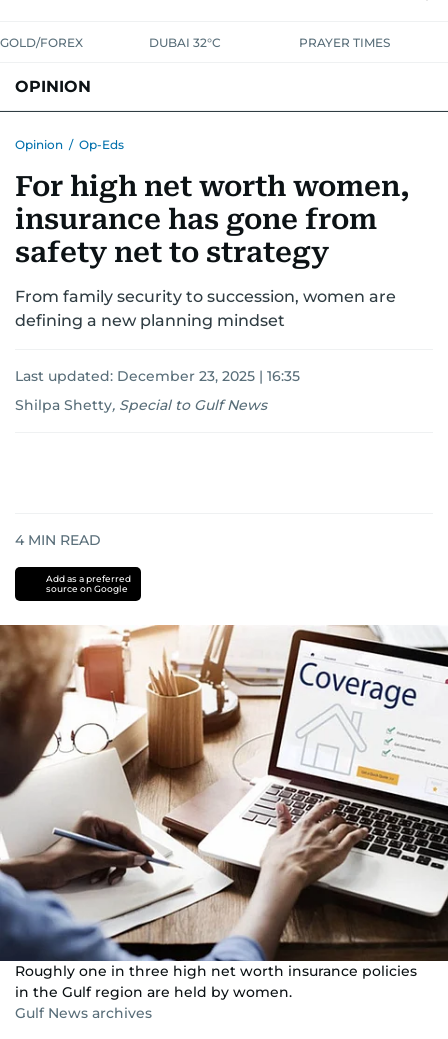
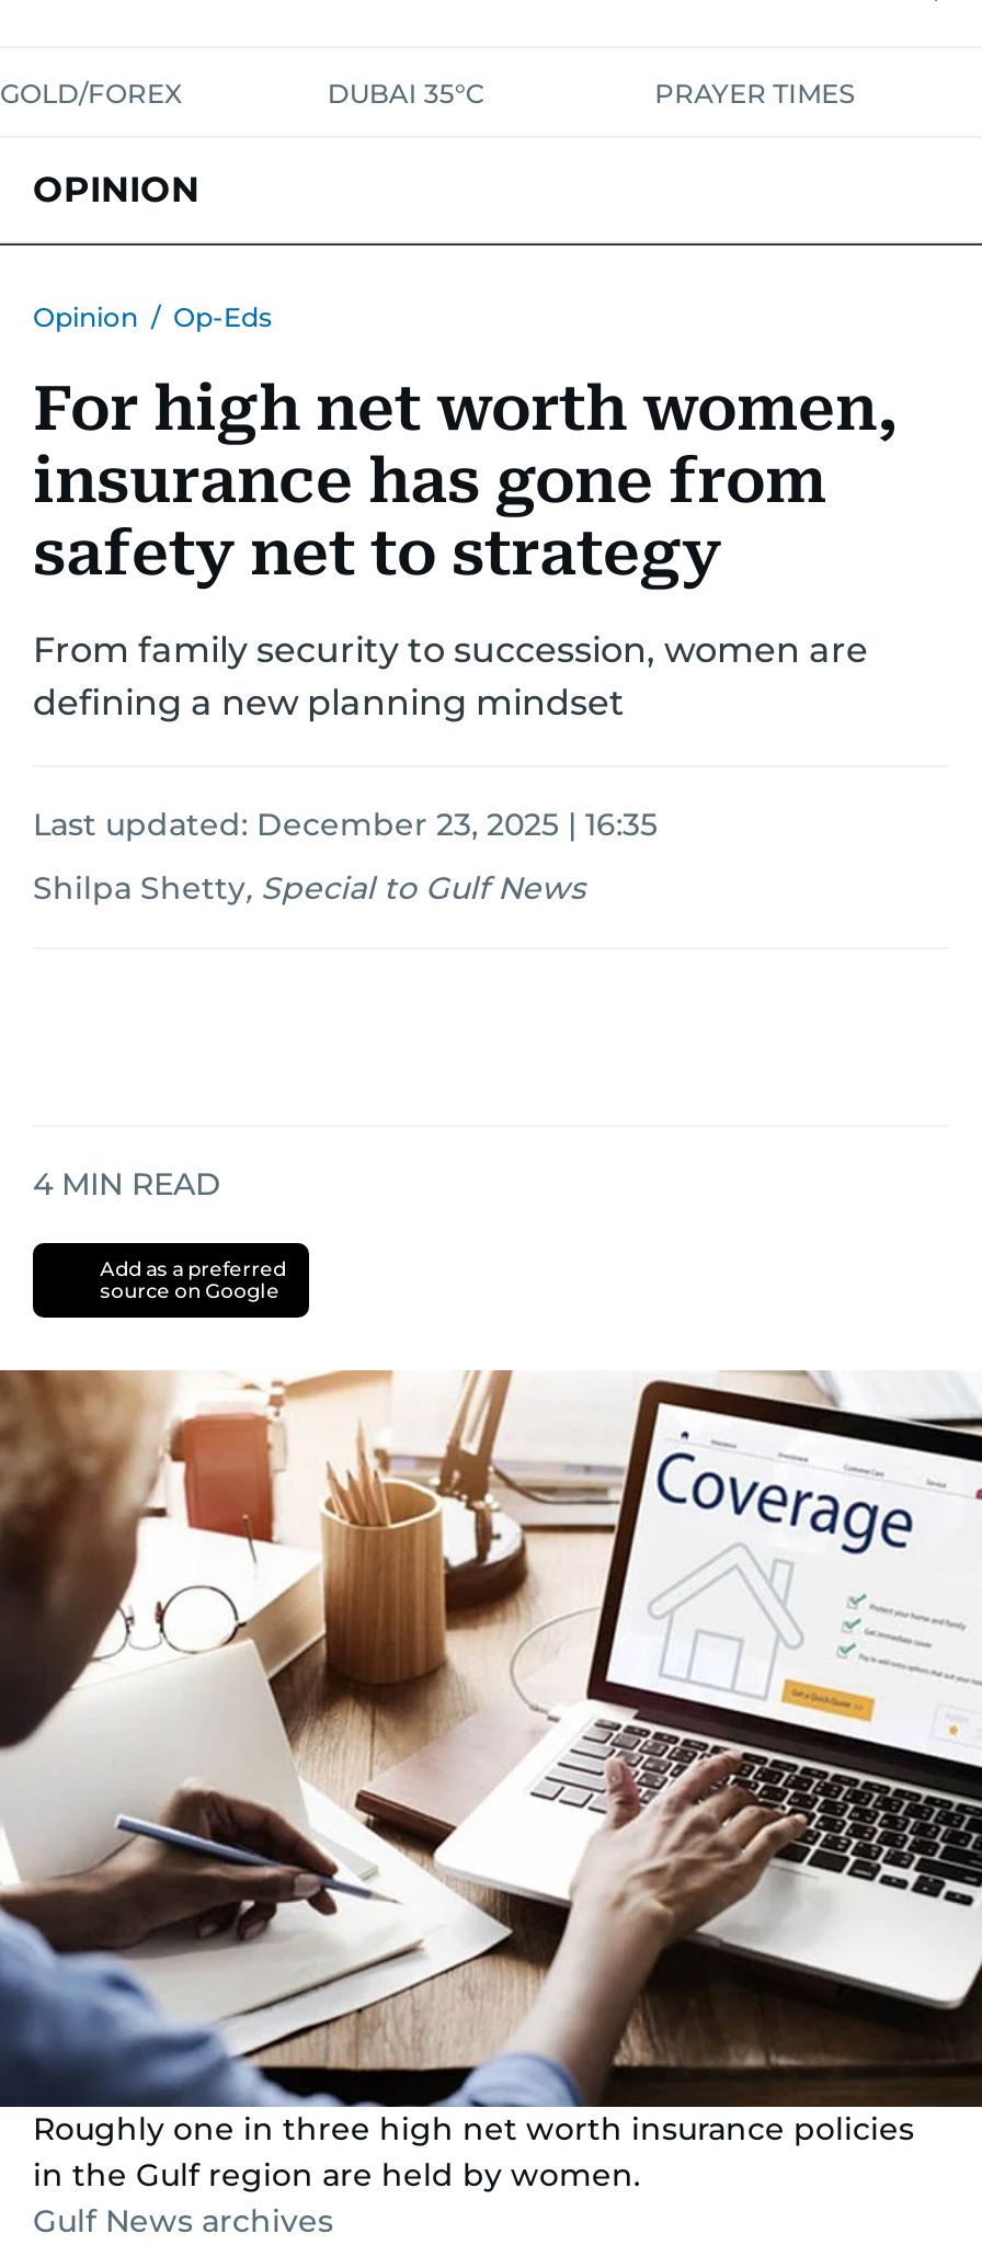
- DUBAI 32°C
+ DUBAI 35°C
